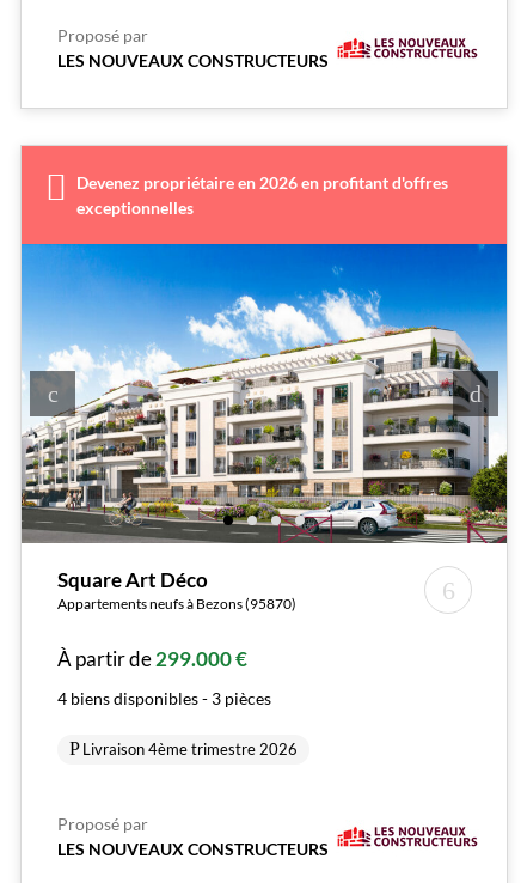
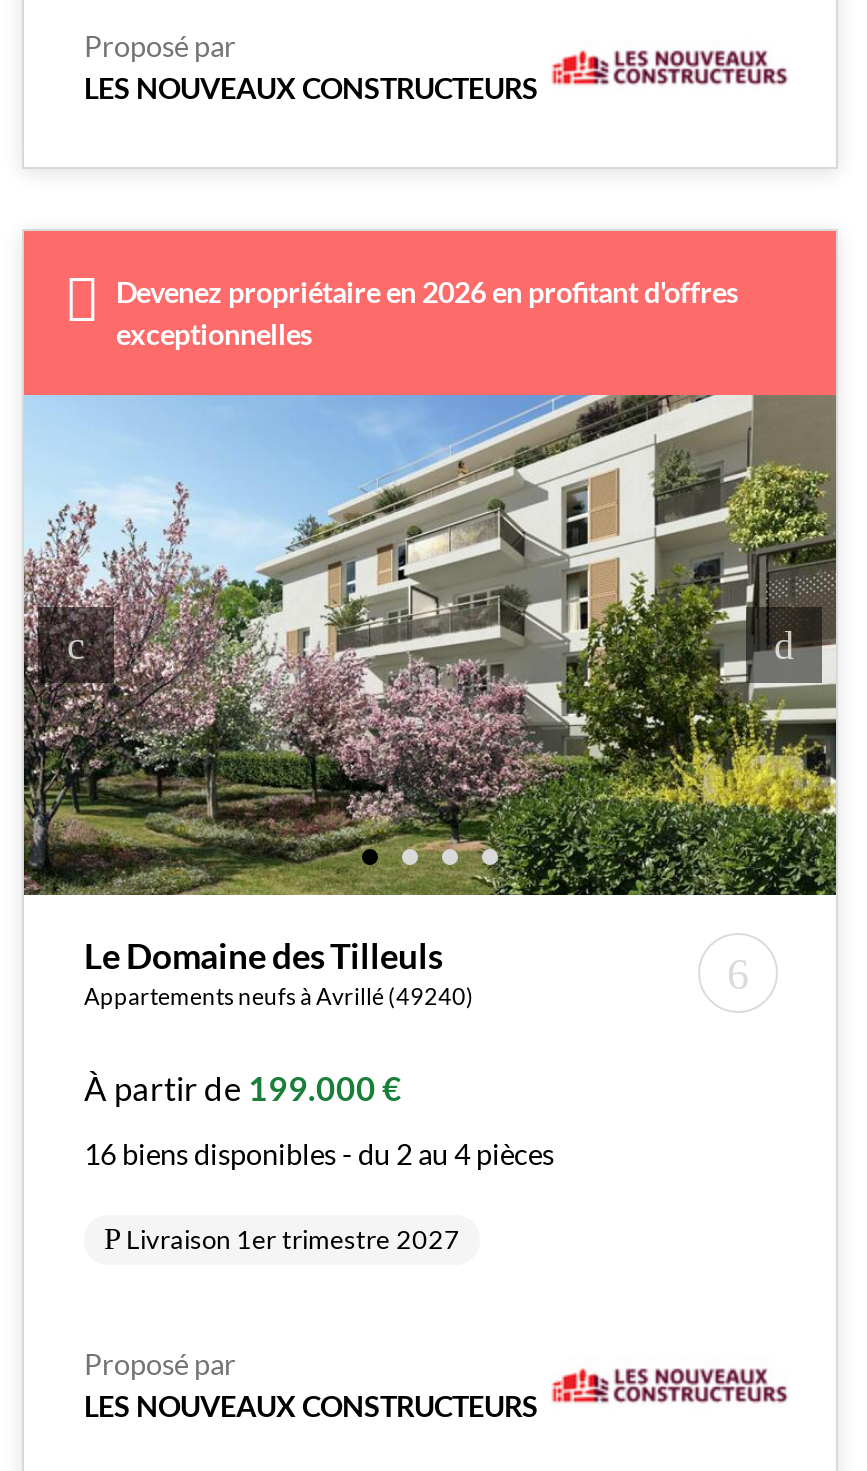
- [image]
- Square Art Déco
- Appartements neufs à Bezons (95870)
+ [image]
+ Le Domaine des Tilleuls
+ Appartements neufs à Avrillé (49240)

- À partir de 299.000 €
+ À partir de 199.000 €

- 4 biens disponibles - 3 pièces
+ 16 biens disponibles - du 2 au 4 pièces

- Livraison 4ème trimestre 2026
+ Livraison 1er trimestre 2027
